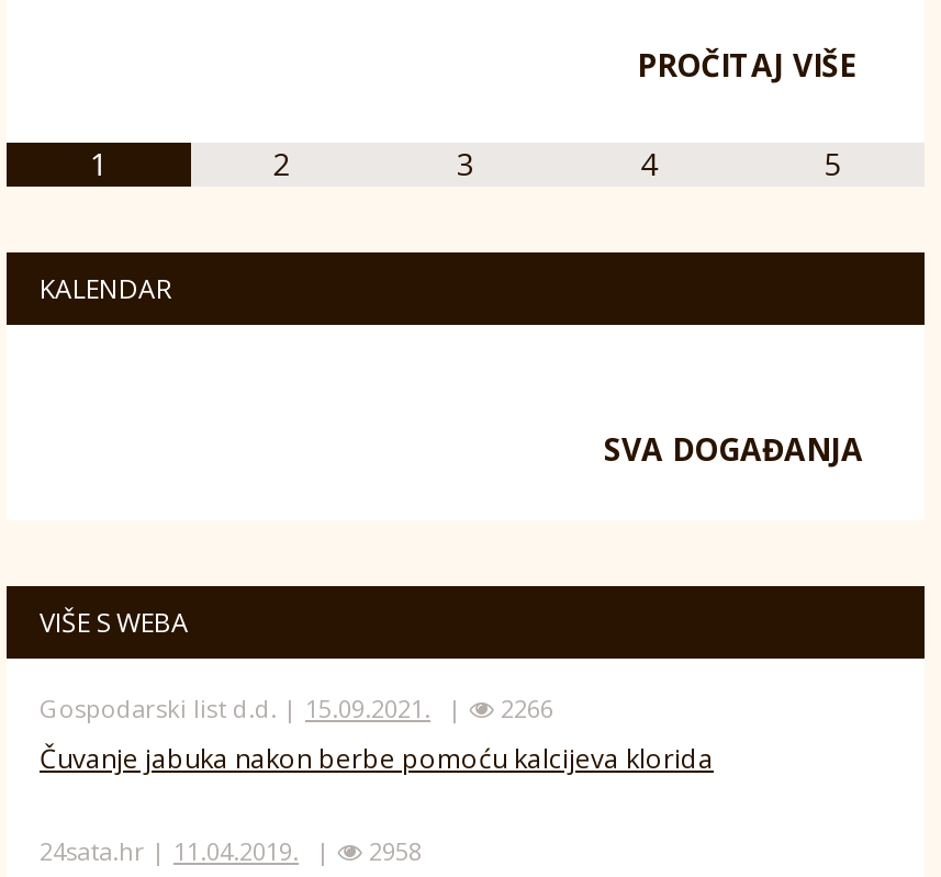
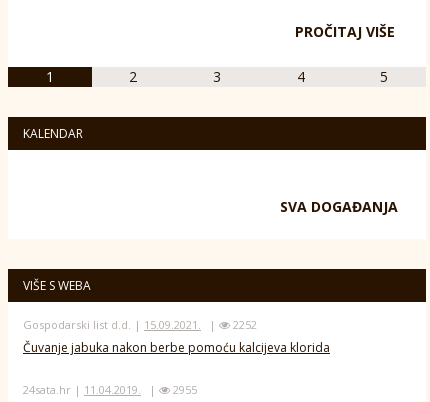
- 2266
+ 2252

- 2958
+ 2955
